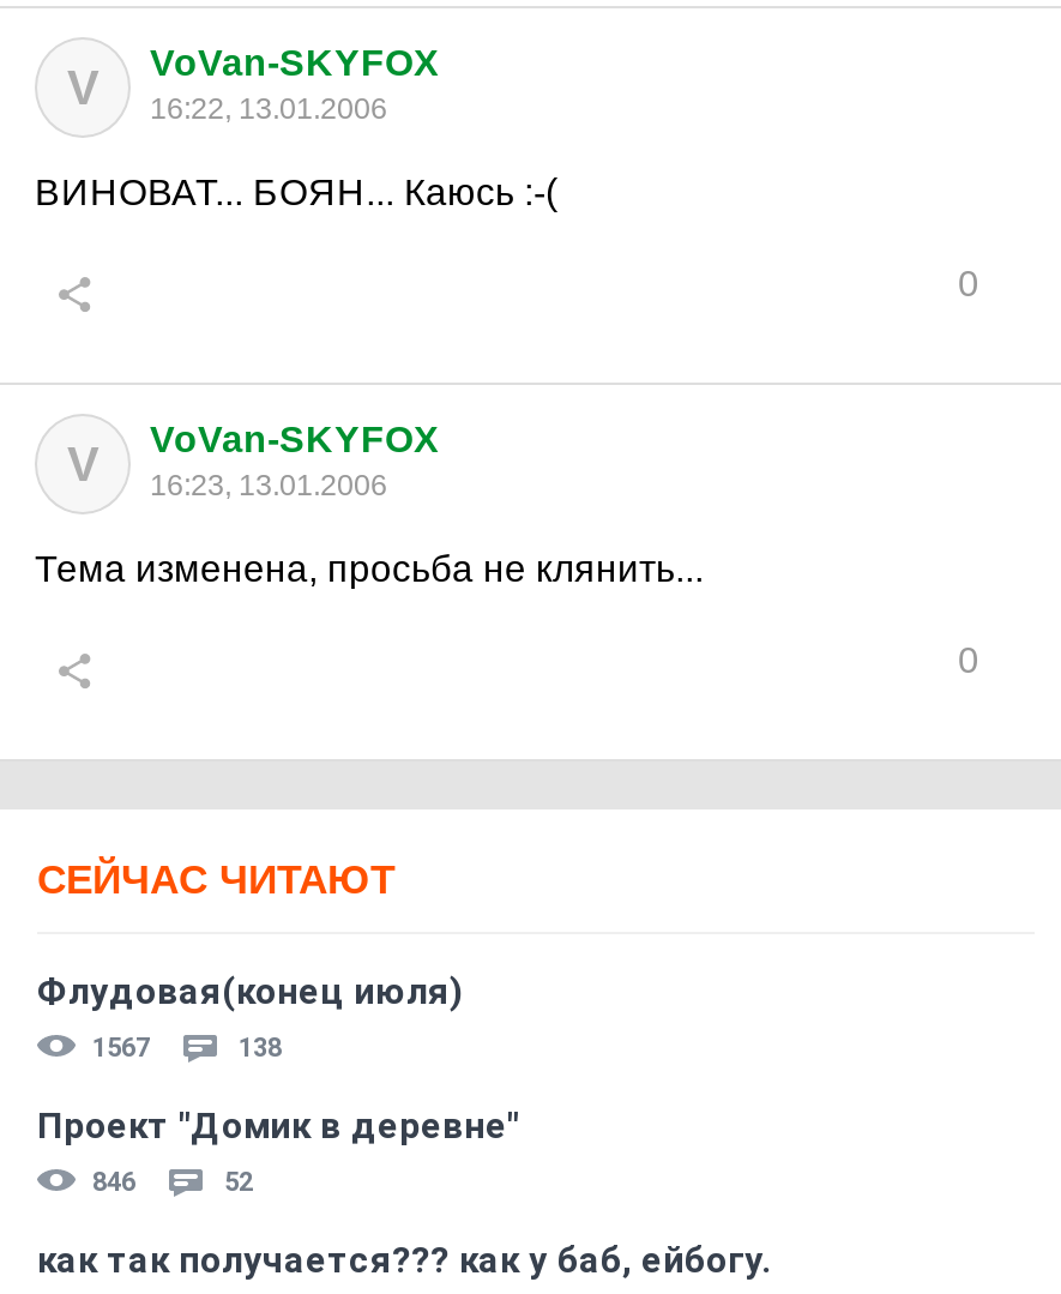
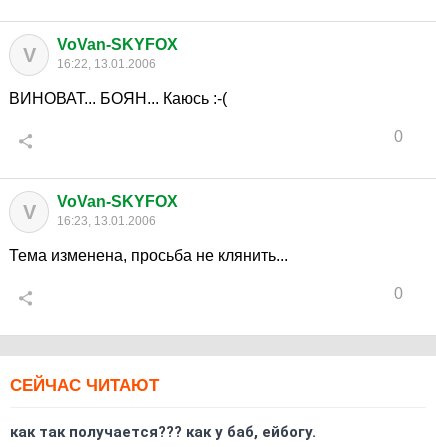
- Флудовая(конец июля)
- 1567
- 138
- Проект "Домик в деревне"
- 846
- 52
